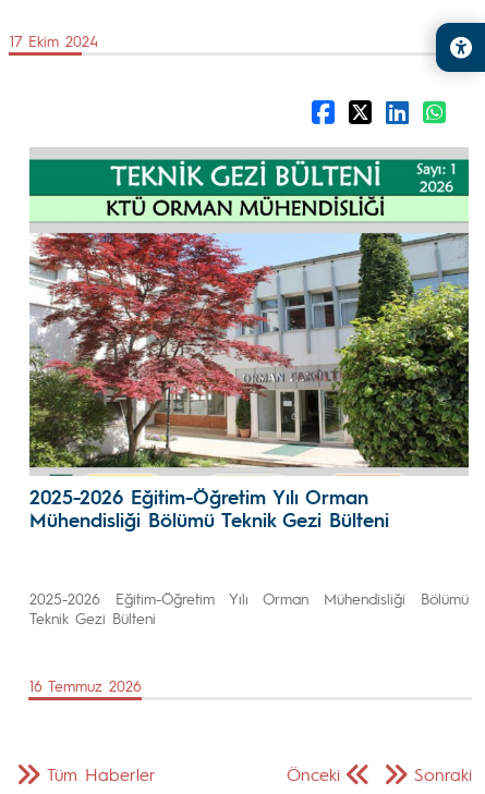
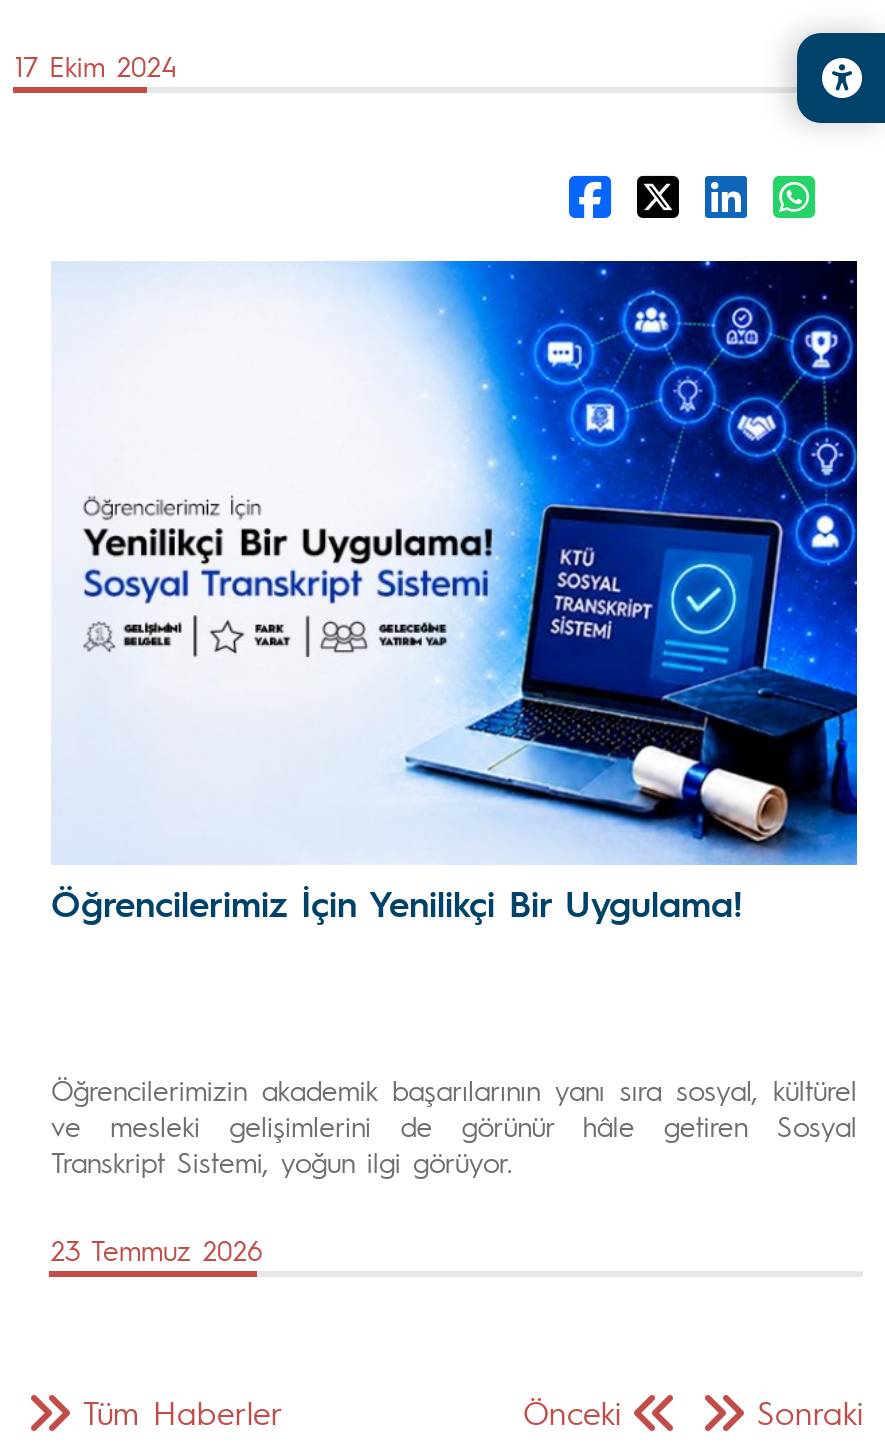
- [image]
- 2025-2026 Eğitim-Öğretim Yılı Orman
- Mühendisliği Bölümü Teknik Gezi Bülteni
+ [image]
+ Öğrencilerimiz İçin Yenilikçi Bir Uygulama!

- 2025-2026 Eğitim-Öğretim Yılı Orman Mühendisliği Bölümü
- Teknik Gezi Bülteni
+ Öğrencilerimizin akademik başarılarının yanı sıra sosyal, kültürel
+ ve mesleki gelişimlerini de görünür hâle getiren Sosyal
+ Transkript Sistemi, yoğun ilgi görüyor.

- 16 Temmuz 2026
+ 23 Temmuz 2026
